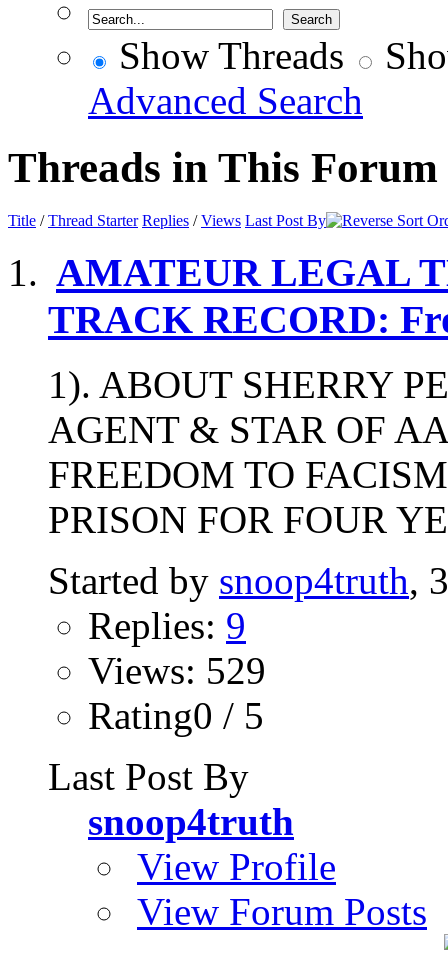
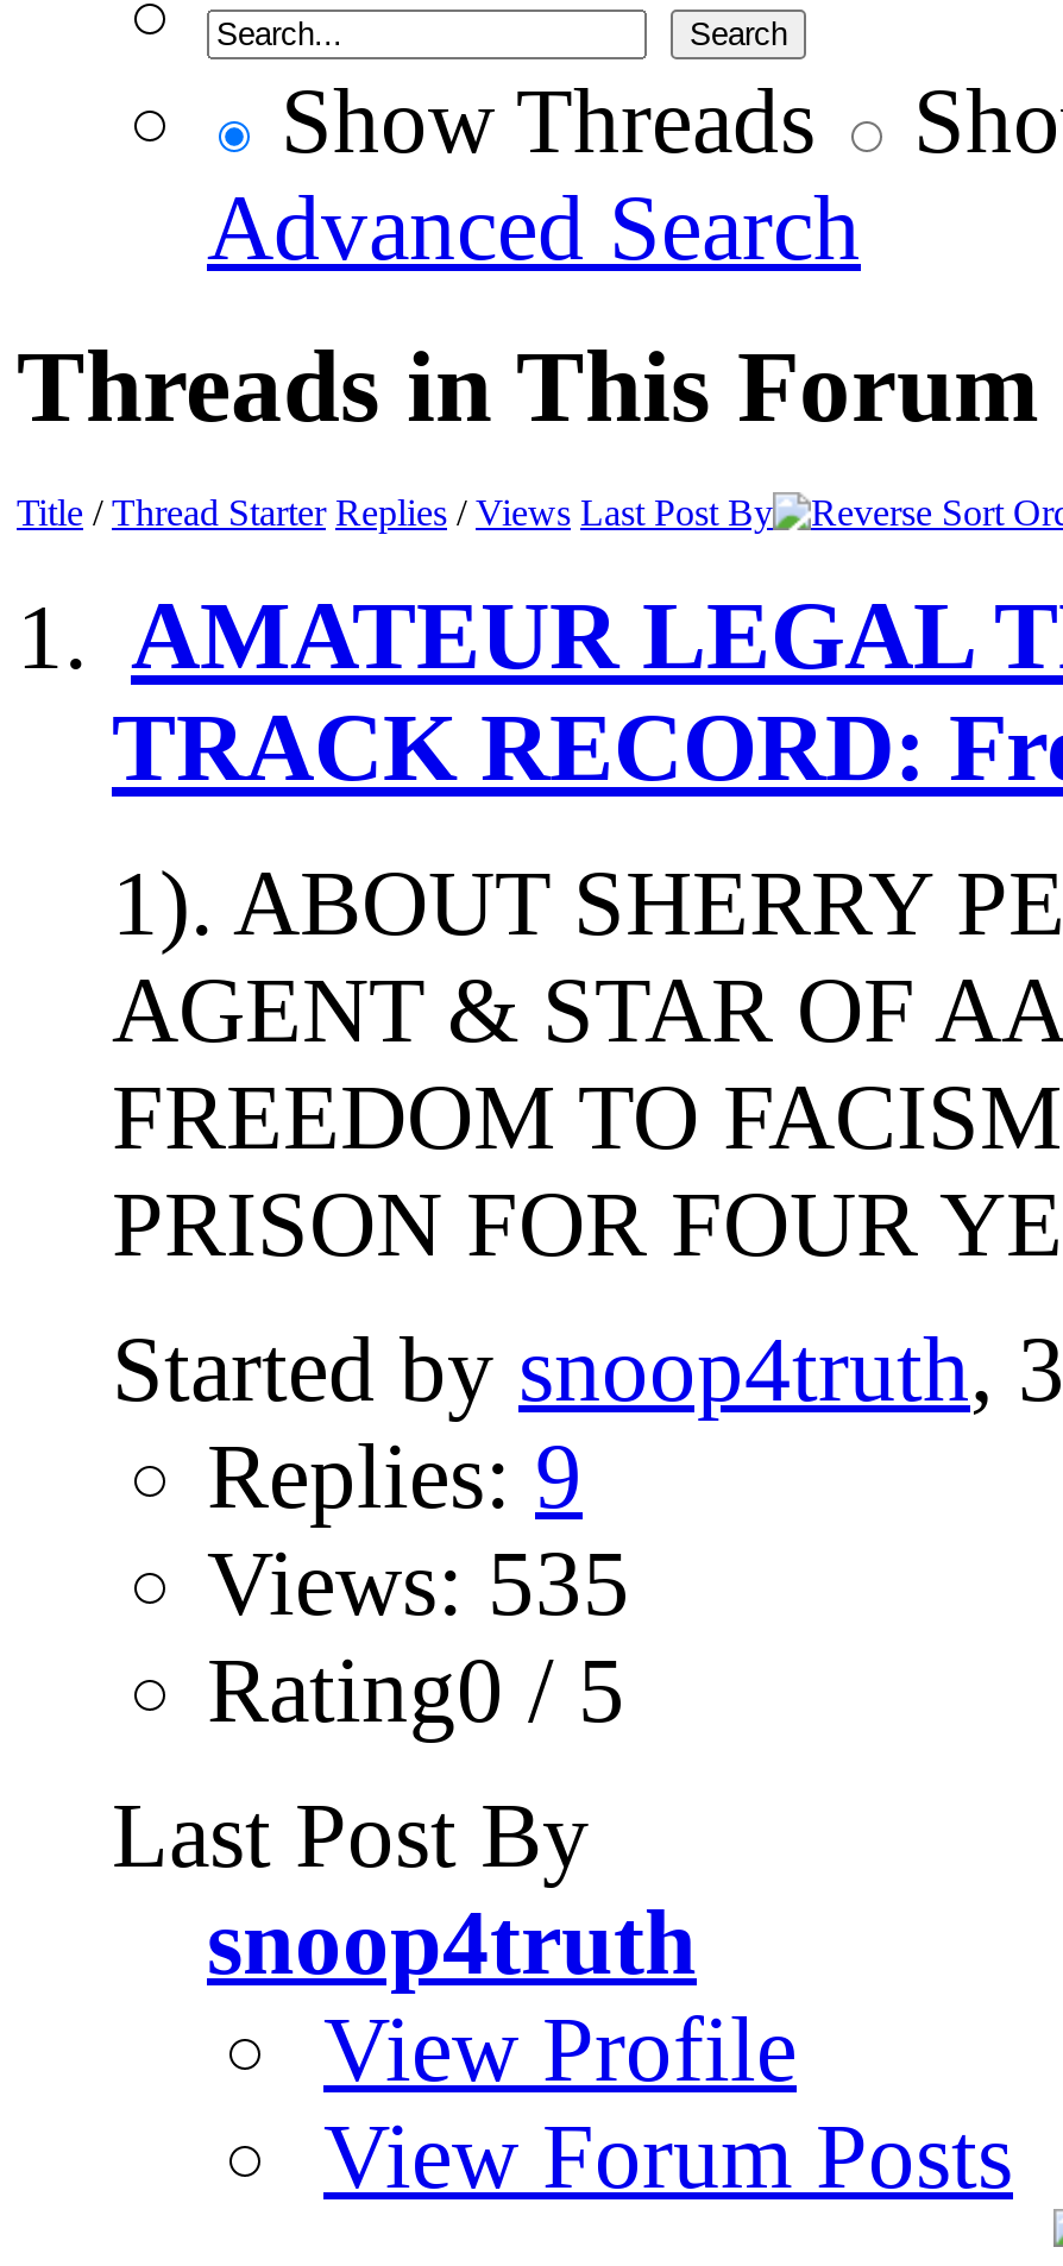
- Views: 529
+ Views: 535
